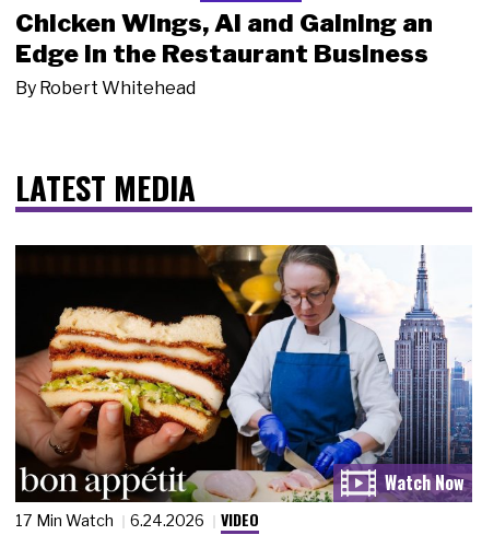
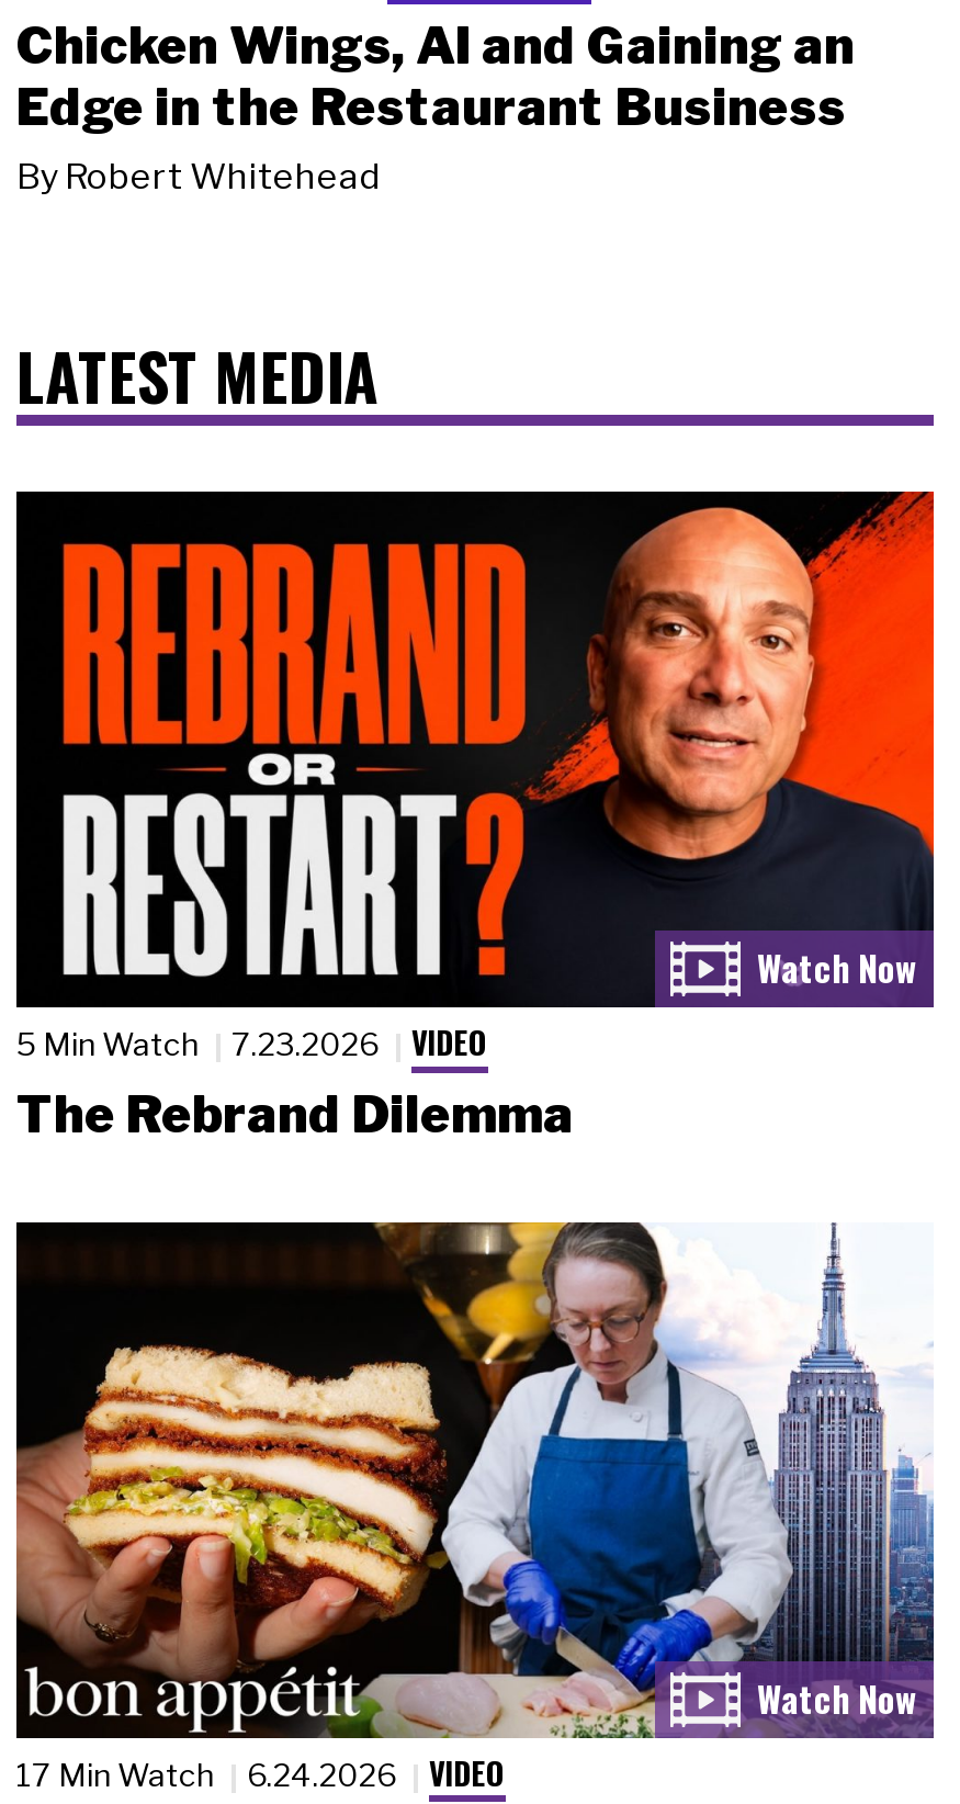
+ [image]
+ 5 Min Watch
+ 7.23.2026
+ VIDEO
+ The Rebrand Dilemma
